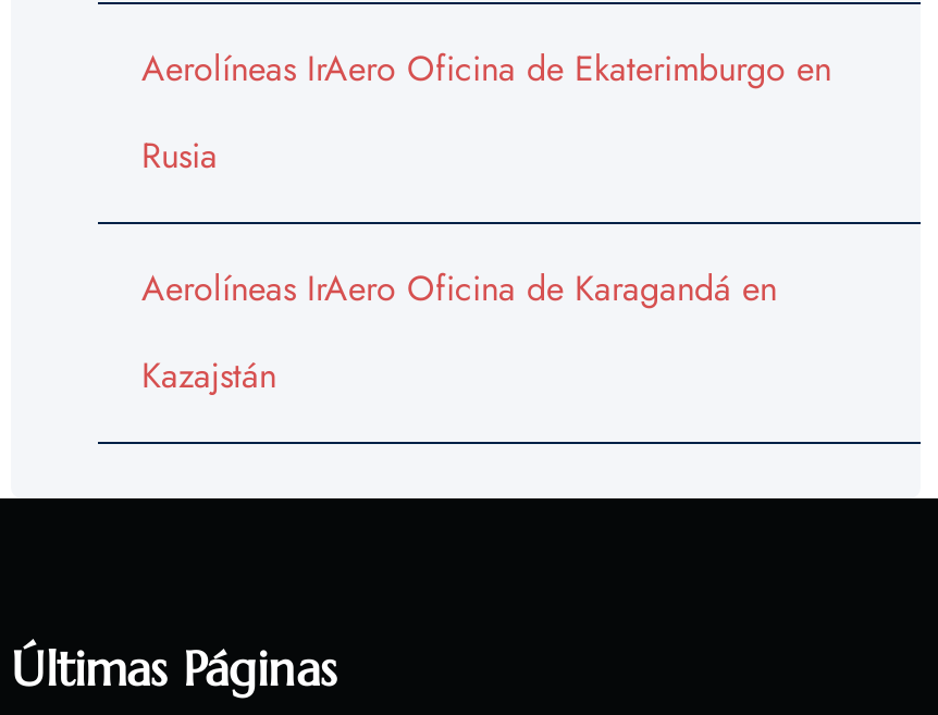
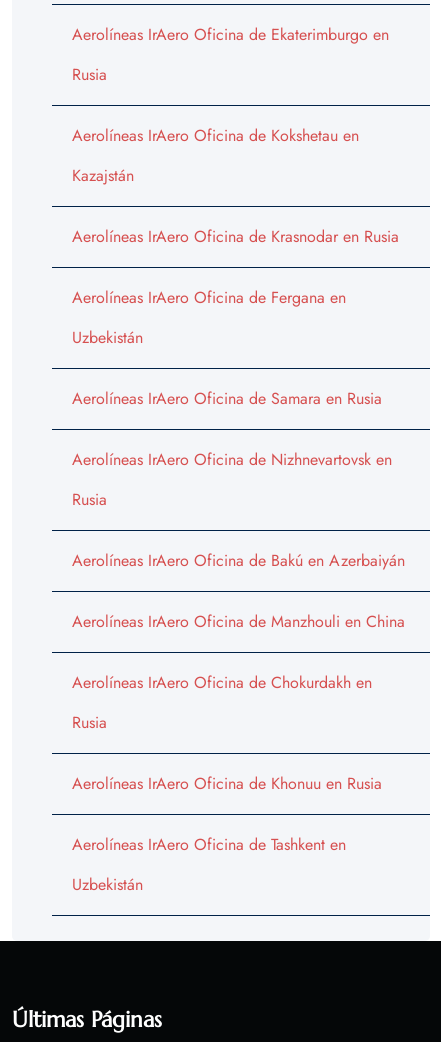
- Aerolíneas IrAero Oficina de Karagandá en
+ Aerolíneas IrAero Oficina de Kokshetau en

+ Aerolíneas IrAero Oficina de Krasnodar en Rusia
+ Aerolíneas IrAero Oficina de Fergana en
+ Uzbekistán
+ Aerolíneas IrAero Oficina de Samara en Rusia
+ Aerolíneas IrAero Oficina de Nizhnevartovsk en
+ Rusia
+ Aerolíneas IrAero Oficina de Bakú en Azerbaiyán
+ Aerolíneas IrAero Oficina de Manzhouli en China
+ Aerolíneas IrAero Oficina de Chokurdakh en
+ Rusia
+ Aerolíneas IrAero Oficina de Khonuu en Rusia
+ Aerolíneas IrAero Oficina de Tashkent en
+ Uzbekistán
